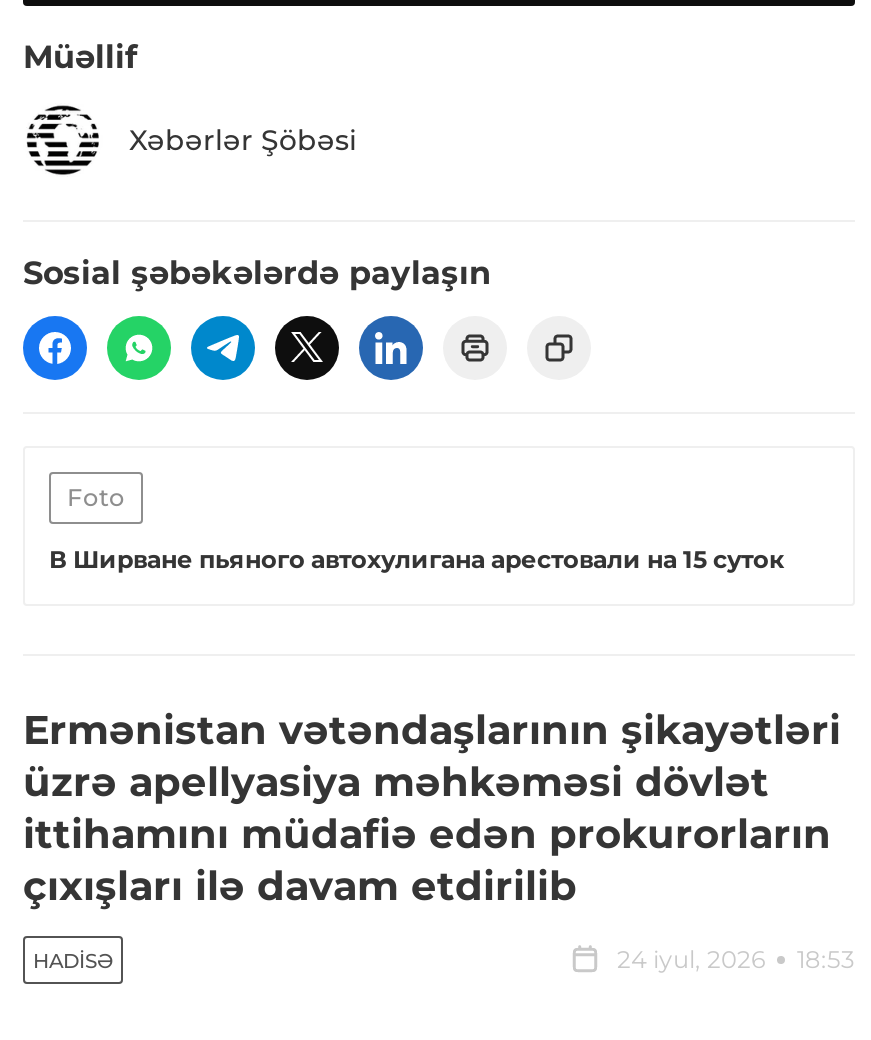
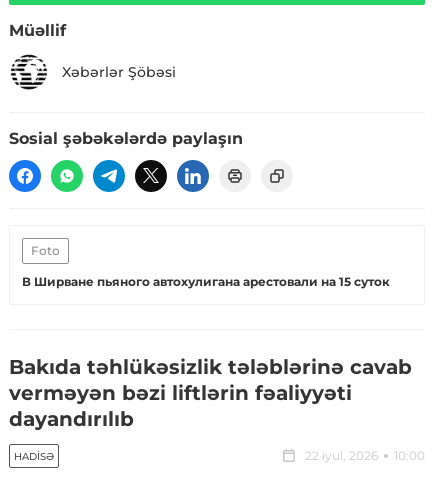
- Ermənistan vətəndaşlarının şikayətləri
- üzrə apellyasiya məhkəməsi dövlət
- ittihamını müdafiə edən prokurorların
- çıxışları ilə davam etdirilib
+ Bakıda təhlükəsizlik tələblərinə cavab
+ verməyən bəzi liftlərin fəaliyyəti
+ dayandırılıb

- 24 iyul, 2026
- 18:53
+ 22 iyul, 2026
+ 10:00
